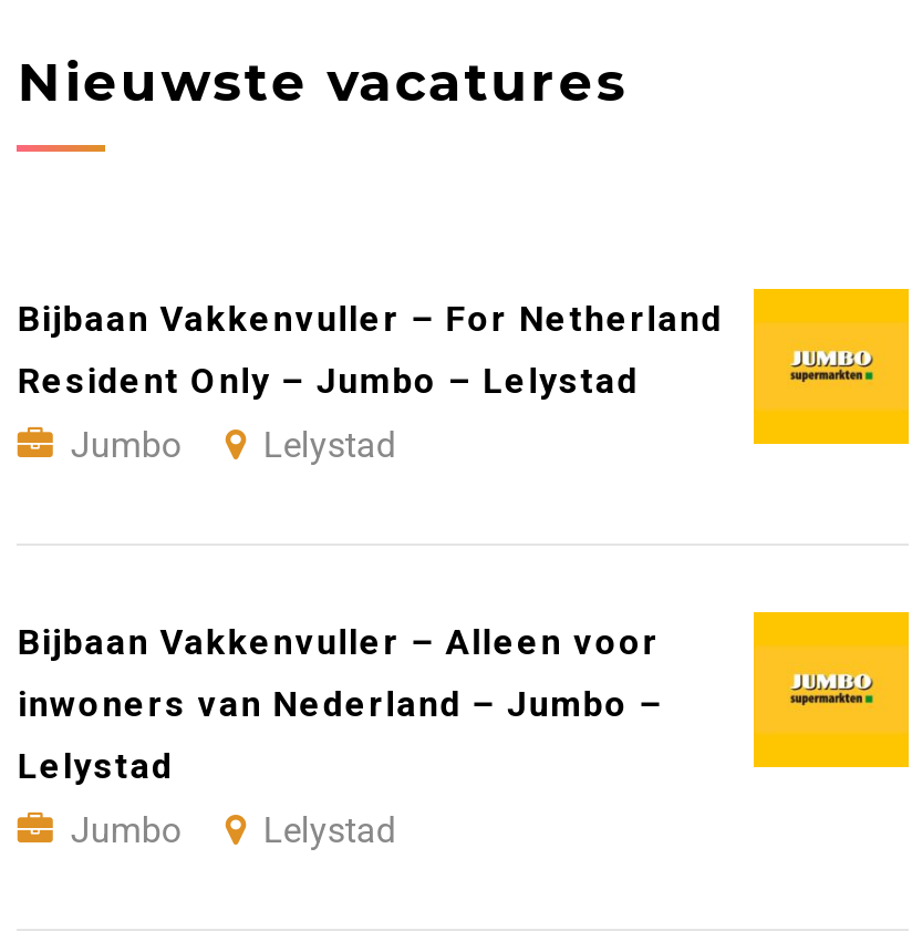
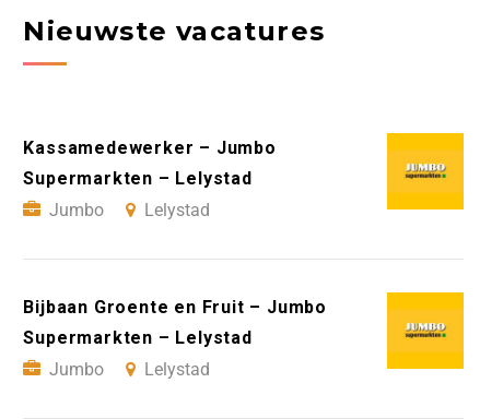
- Bijbaan Vakkenvuller – For Netherland
+ Kassamedewerker – Jumbo

- Resident Only – Jumbo – Lelystad
+ Supermarkten – Lelystad

- Bijbaan Vakkenvuller – Alleen voor
- inwoners van Nederland – Jumbo –
- Lelystad
+ Bijbaan Groente en Fruit – Jumbo
+ Supermarkten – Lelystad
